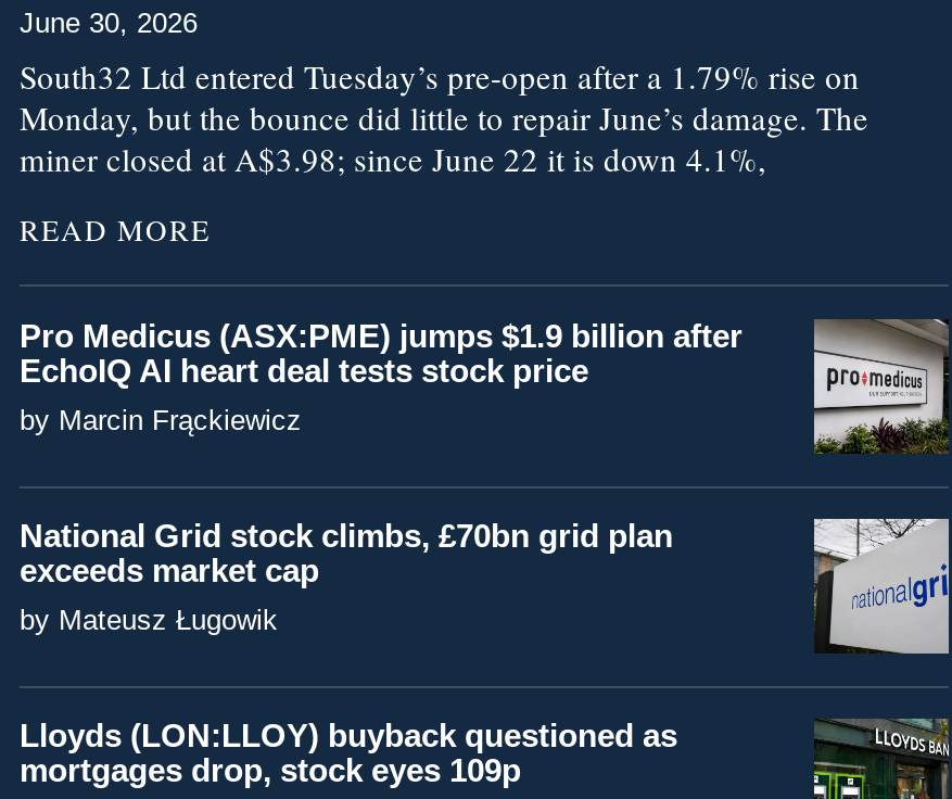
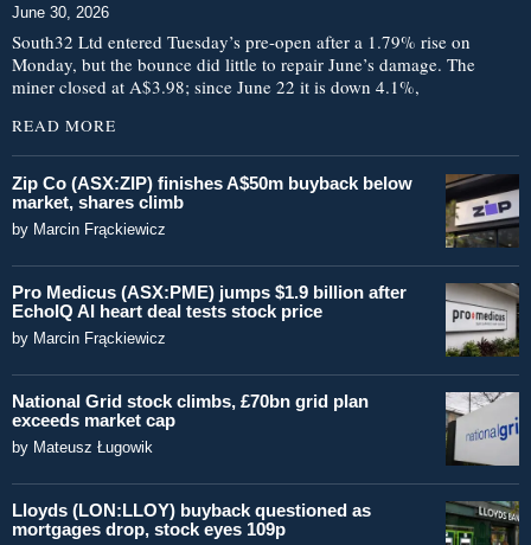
+ [image]
+ Zip Co (ASX:ZIP) finishes A$50m buyback below
+ market, shares climb
+ by Marcin Frąckiewicz
